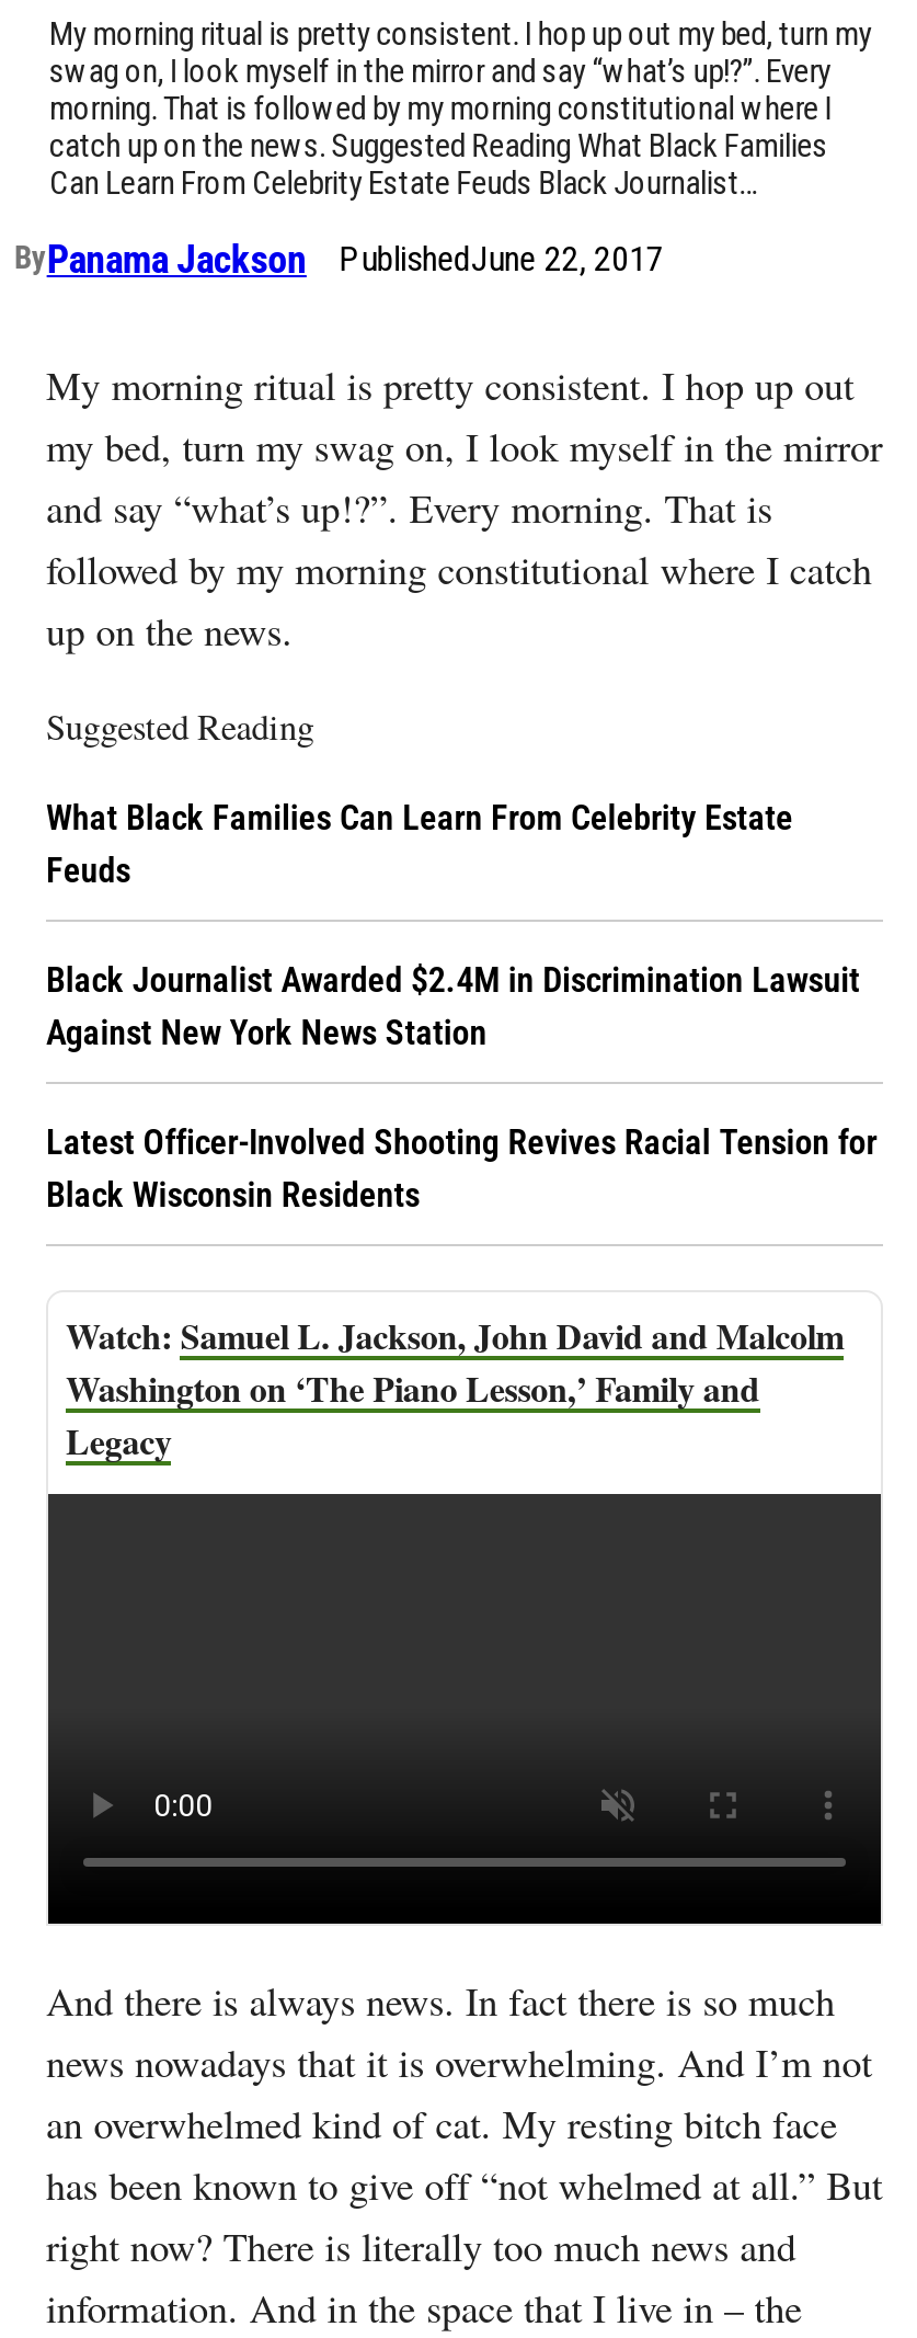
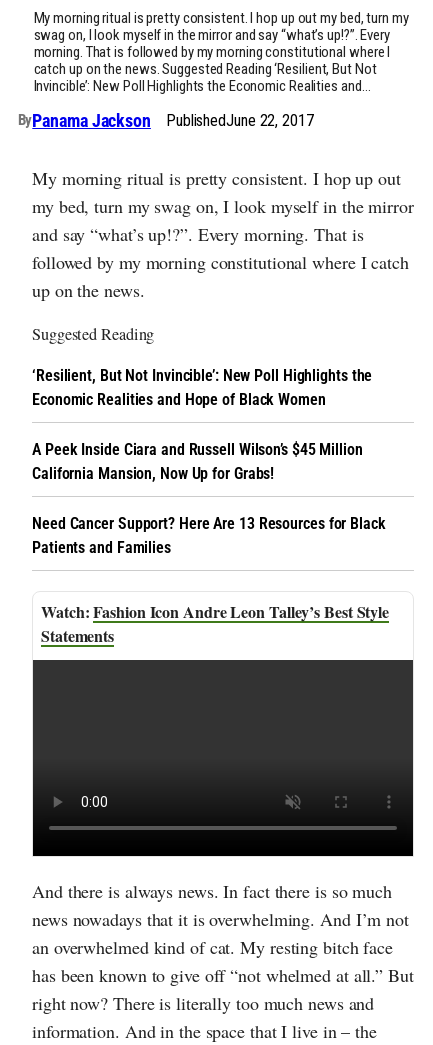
- catch up on the news. Suggested Reading What Black Families
- Can Learn From Celebrity Estate Feuds Black Journalist…
+ catch up on the news. Suggested Reading ‘Resilient, But Not
+ Invincible’: New Poll Highlights the Economic Realities and…

- What Black Families Can Learn From Celebrity Estate
- Feuds
+ ‘Resilient, But Not Invincible’: New Poll Highlights the
+ Economic Realities and Hope of Black Women

- Black Journalist Awarded $2.4M in Discrimination Lawsuit
- Against New York News Station
+ A Peek Inside Ciara and Russell Wilson’s $45 Million
+ California Mansion, Now Up for Grabs!

- Latest Officer-Involved Shooting Revives Racial Tension for
- Black Wisconsin Residents
+ Need Cancer Support? Here Are 13 Resources for Black
+ Patients and Families

- Samuel L. Jackson, John David and Malcolm
- Washington on ‘The Piano Lesson,’ Family and
- Legacy
+ Fashion Icon Andre Leon Talley’s Best Style
+ Statements
